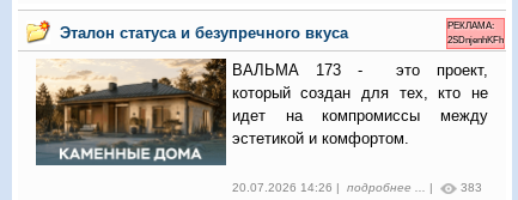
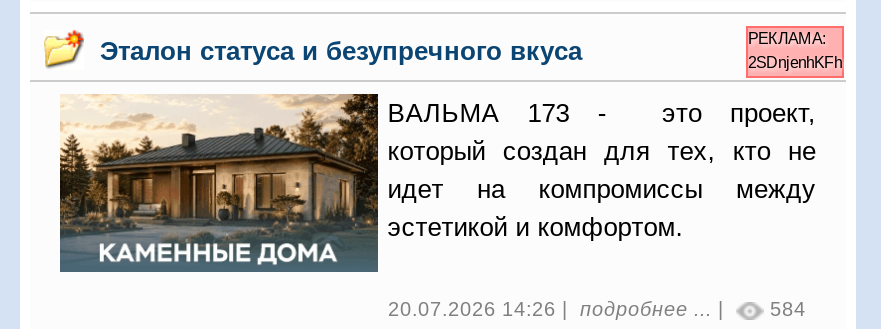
- 383
+ 584
